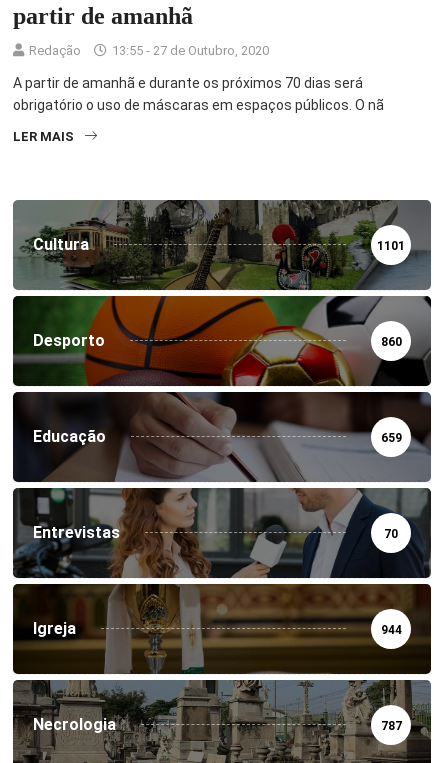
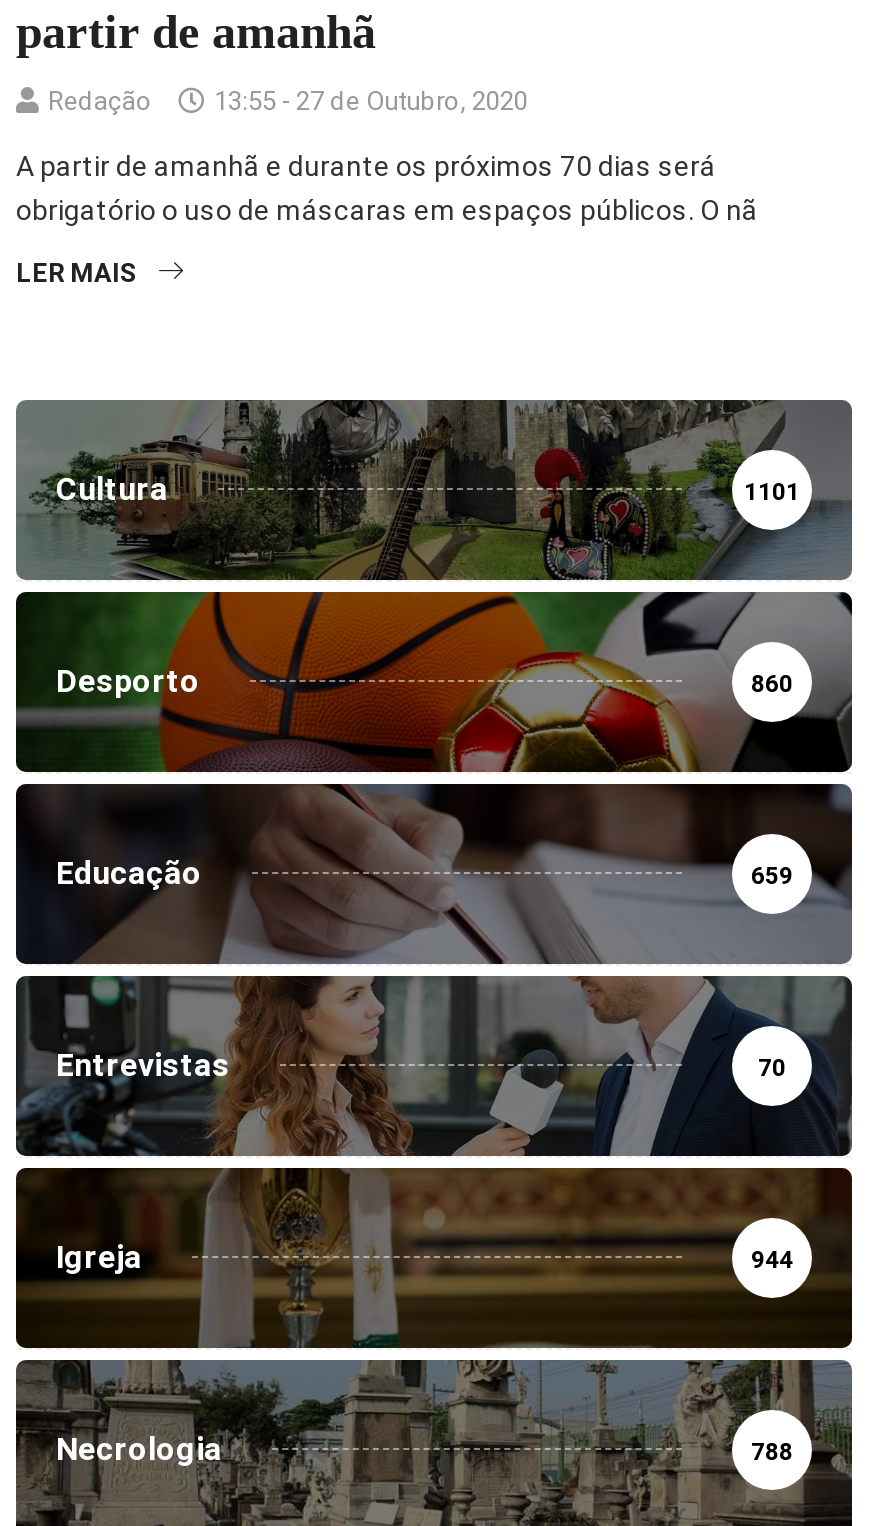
- 787
+ 788
